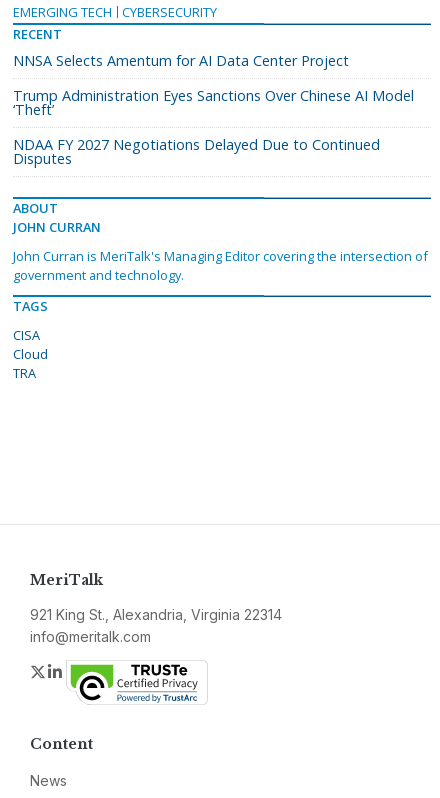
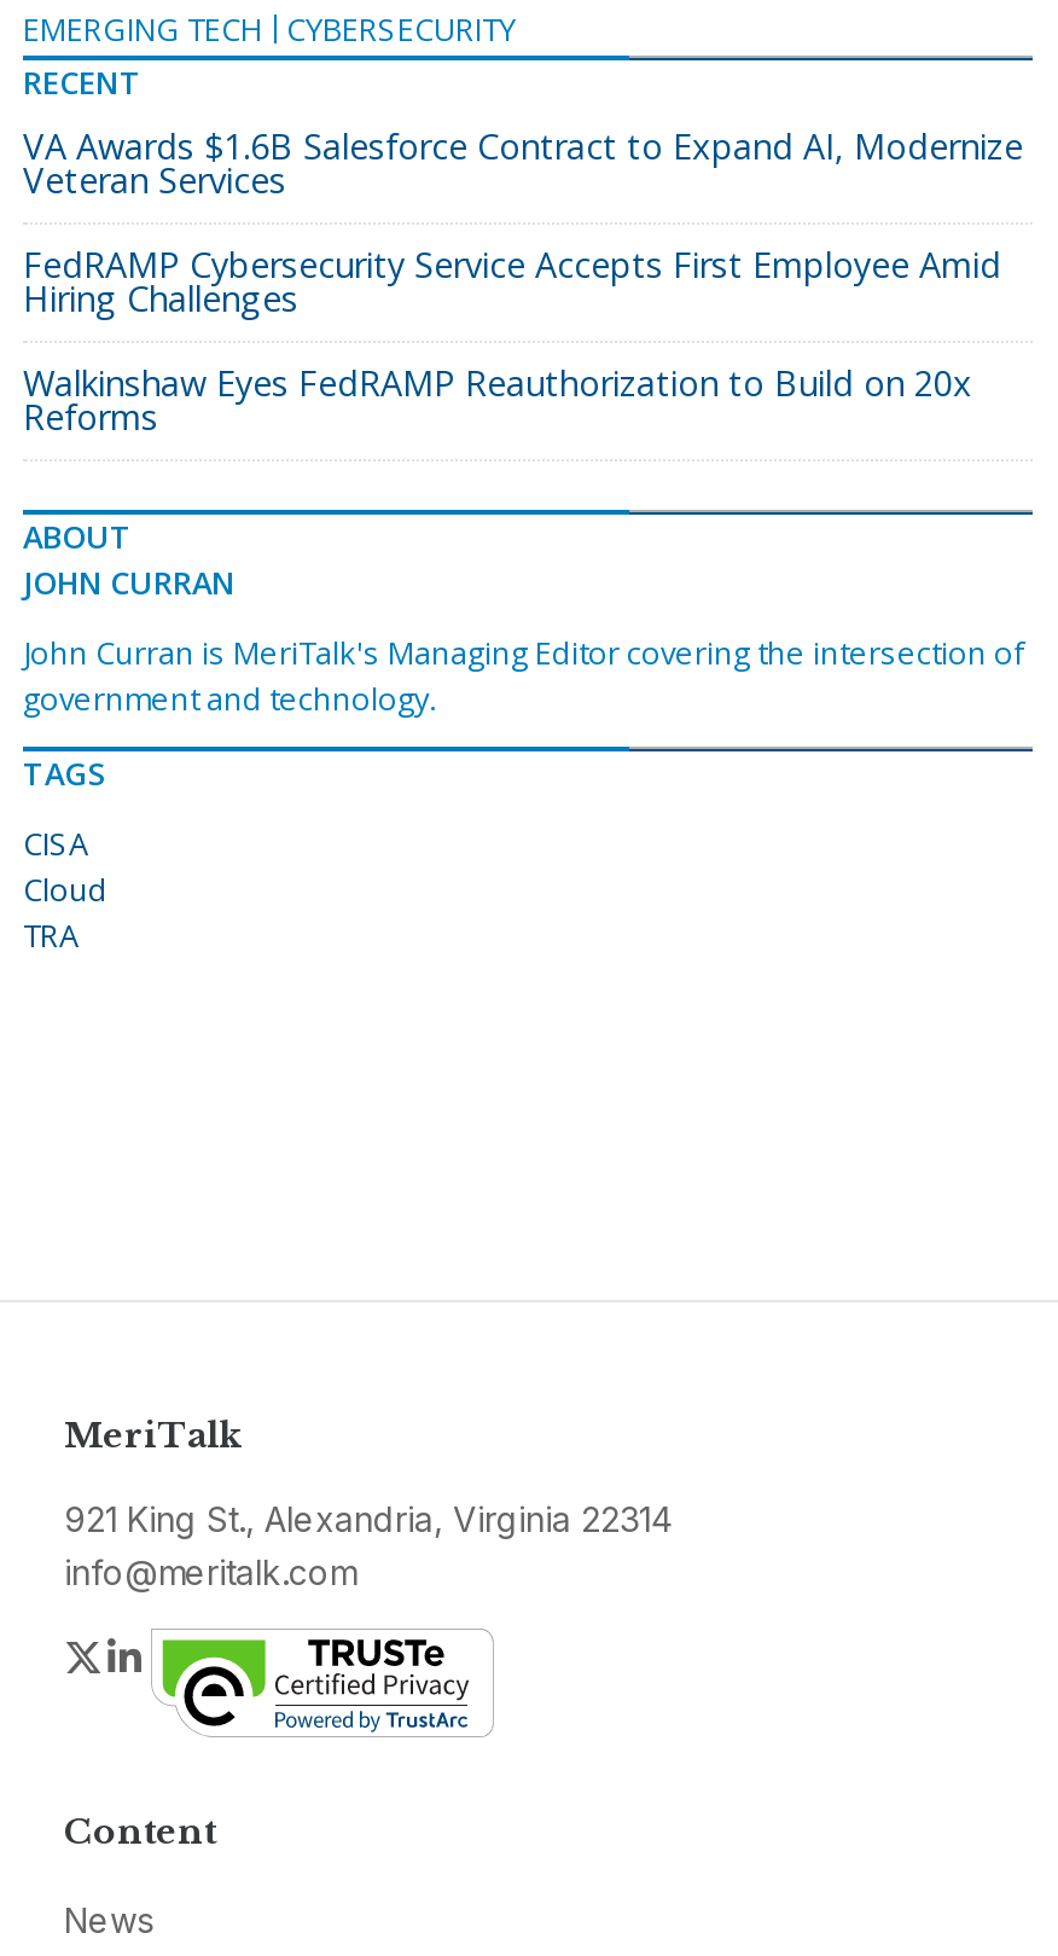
- NNSA Selects Amentum for AI Data Center Project
+ VA Awards $1.6B Salesforce Contract to Expand AI, Modernize
+ Veteran Services

- Trump Administration Eyes Sanctions Over Chinese AI Model
- ‘Theft’
+ FedRAMP Cybersecurity Service Accepts First Employee Amid
+ Hiring Challenges

- NDAA FY 2027 Negotiations Delayed Due to Continued
- Disputes
+ Walkinshaw Eyes FedRAMP Reauthorization to Build on 20x
+ Reforms
